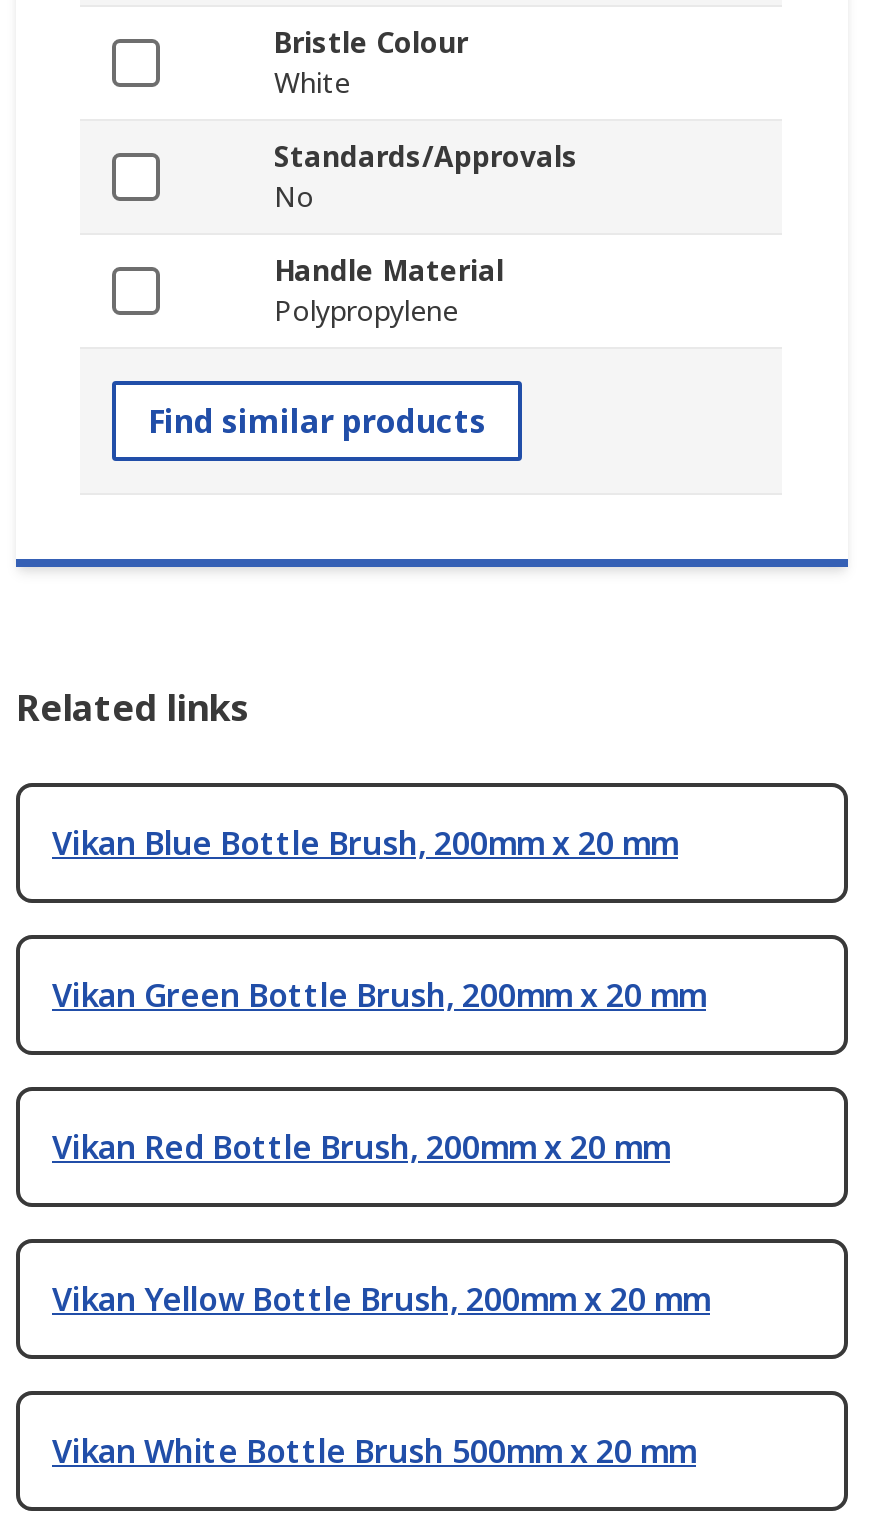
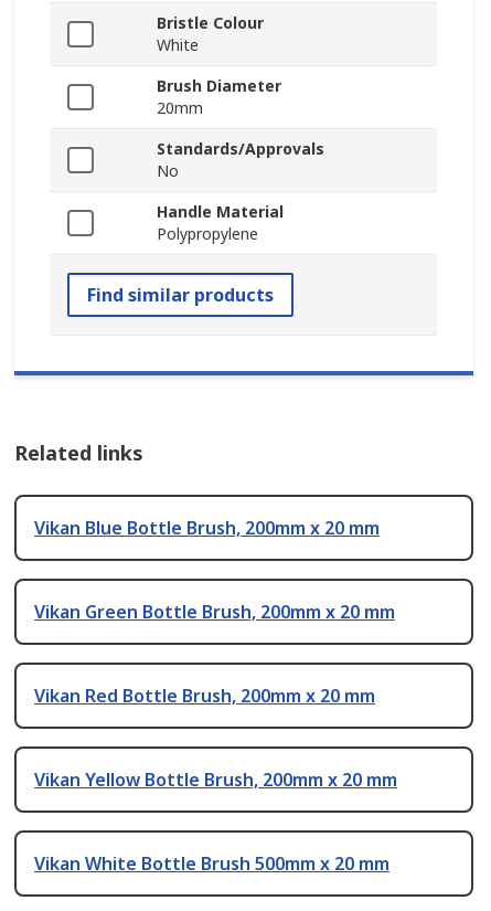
+ Brush Diameter
+ 20mm
